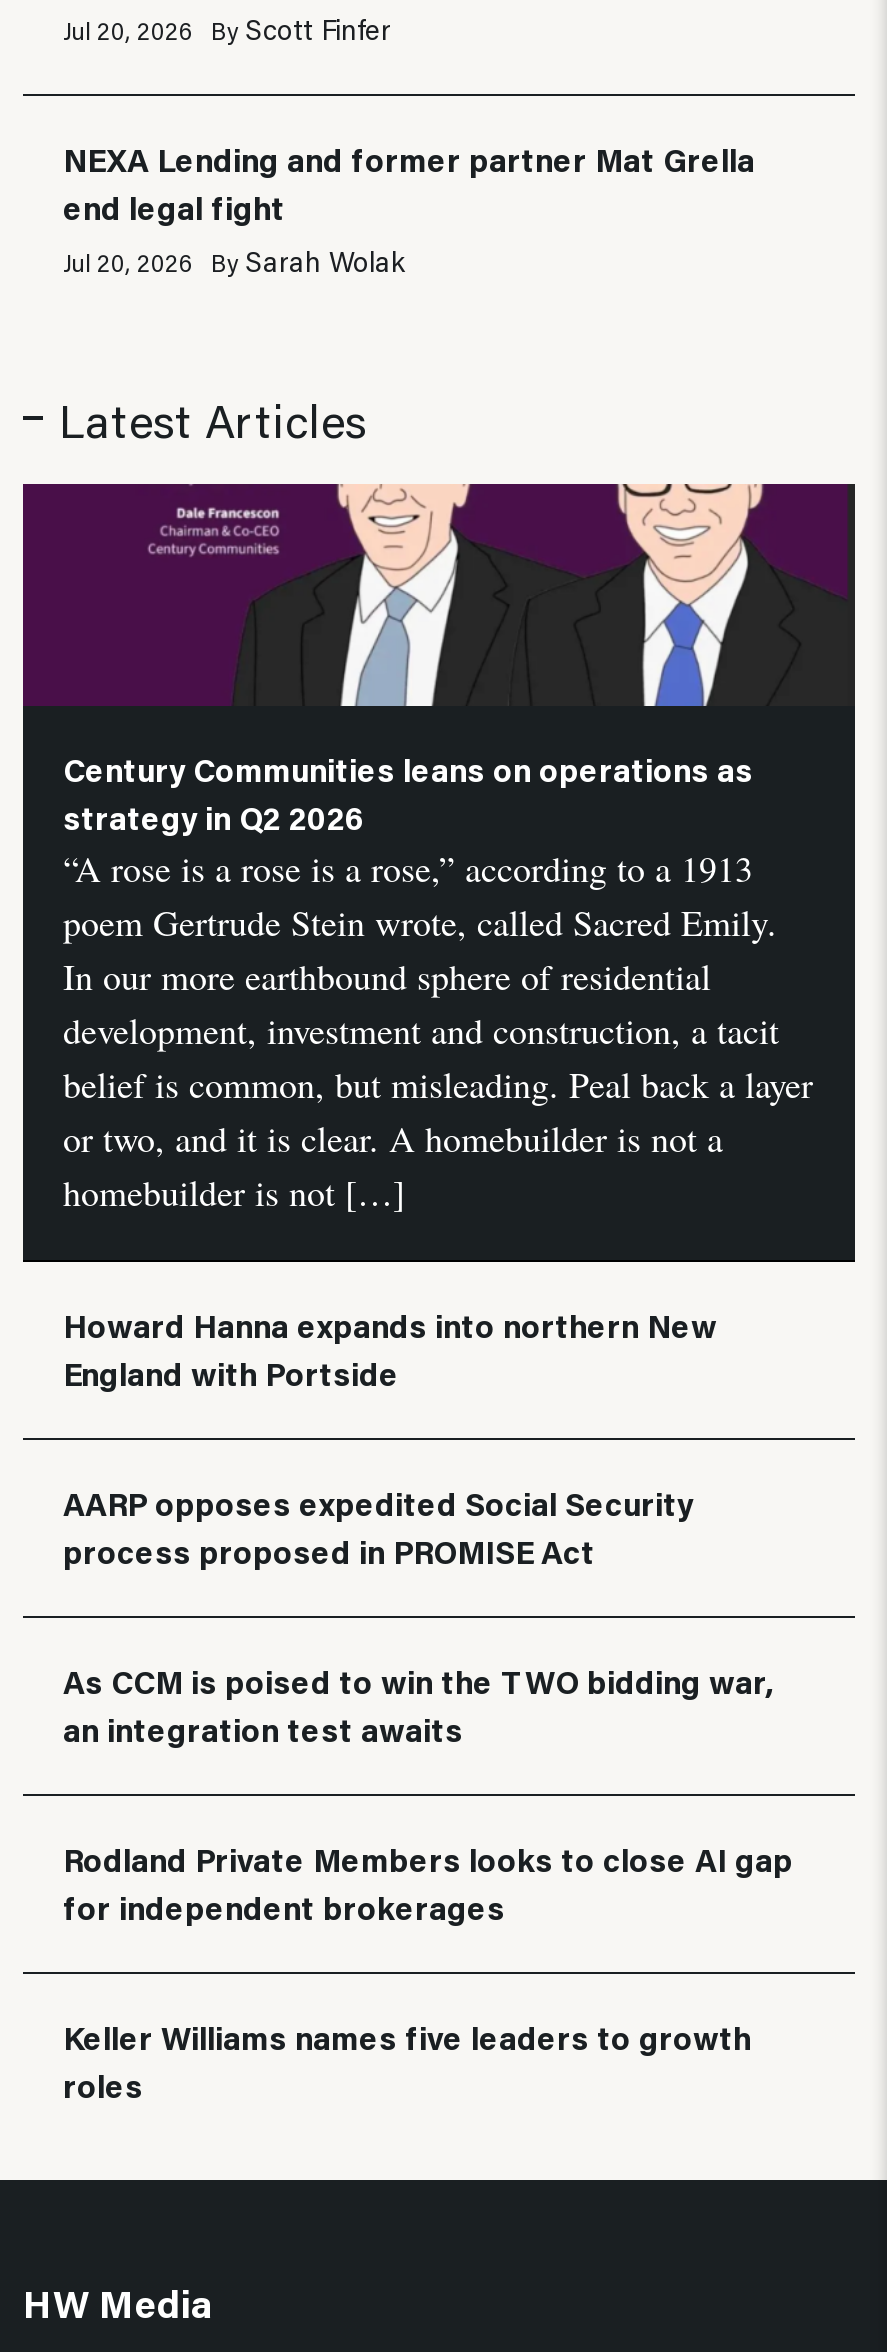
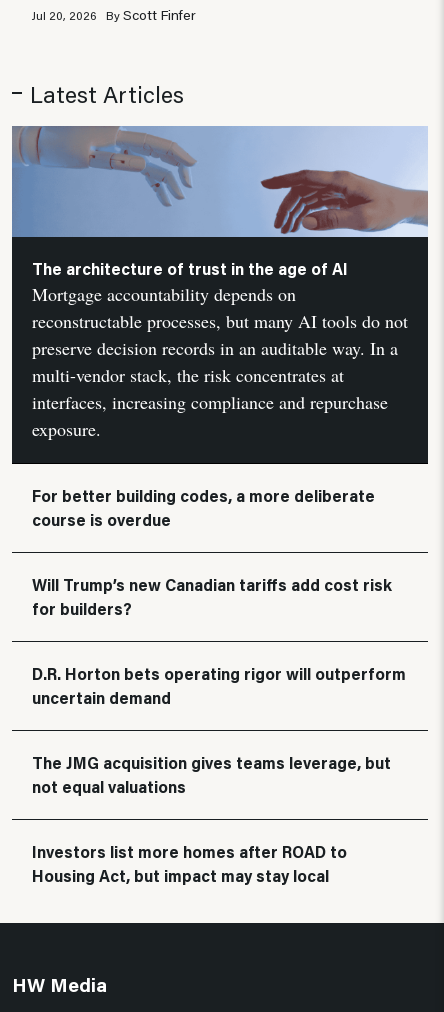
- NEXA Lending and former partner Mat Grella
- end legal fight
- Jul 20, 2026
- By Sarah Wolak

- [image]
- Century Communities leans on operations as
- strategy in Q2 2026
- “A rose is a rose is a rose,” according to a 1913
- poem Gertrude Stein wrote, called Sacred Emily.
- In our more earthbound sphere of residential
- development, investment and construction, a tacit
- belief is common, but misleading. Peal back a layer
- or two, and it is clear. A homebuilder is not a
- homebuilder is not […]
+ [image]
+ The architecture of trust in the age of AI
+ Mortgage accountability depends on
+ reconstructable processes, but many AI tools do not
+ preserve decision records in an auditable way. In a
+ multi-vendor stack, the risk concentrates at
+ interfaces, increasing compliance and repurchase
+ exposure.

- Howard Hanna expands into northern New
- England with Portside
+ For better building codes, a more deliberate
+ course is overdue

- AARP opposes expedited Social Security
- process proposed in PROMISE Act
+ Will Trump’s new Canadian tariffs add cost risk
+ for builders?

- As CCM is poised to win the TWO bidding war,
- an integration test awaits
+ D.R. Horton bets operating rigor will outperform
+ uncertain demand

- Rodland Private Members looks to close AI gap
- for independent brokerages
+ The JMG acquisition gives teams leverage, but
+ not equal valuations

- Keller Williams names five leaders to growth
- roles
+ Investors list more homes after ROAD to
+ Housing Act, but impact may stay local
